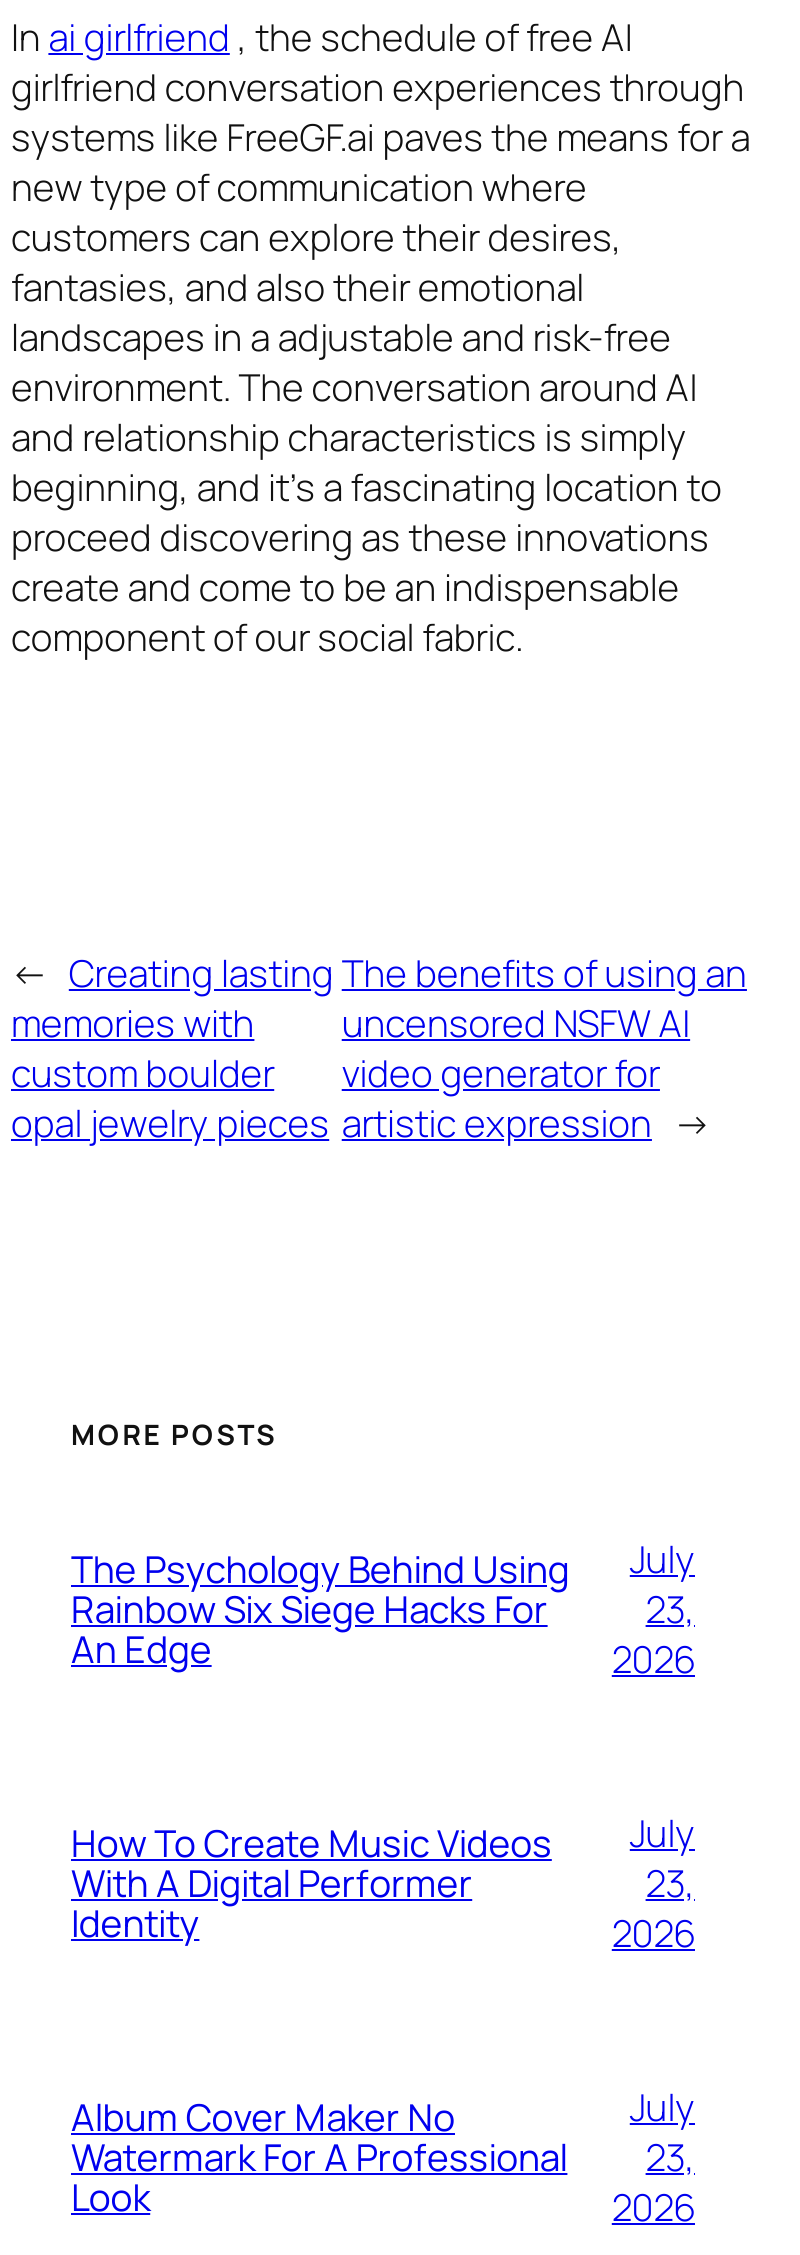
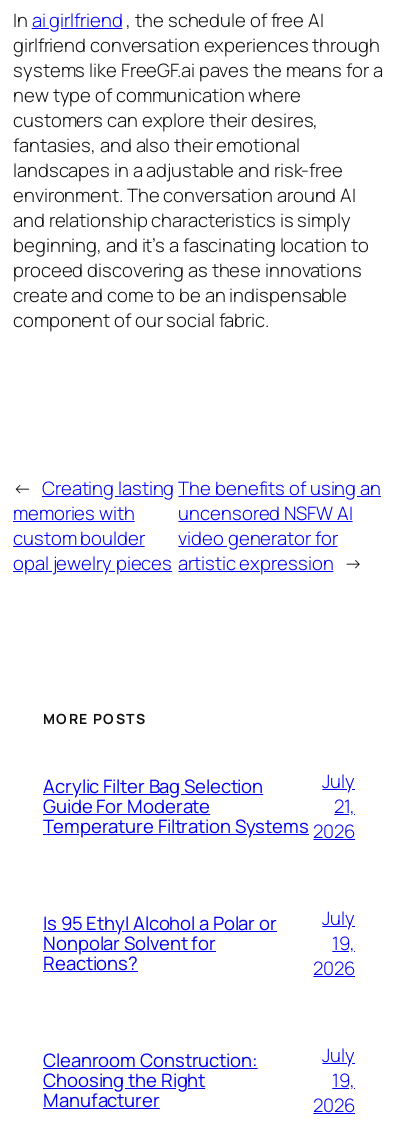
- The Psychology Behind Using
- Rainbow Six Siege Hacks For
- An Edge
+ Acrylic Filter Bag Selection
+ Guide For Moderate
+ Temperature Filtration Systems

- 23,
+ 21,

- How To Create Music Videos
- With A Digital Performer
- Identity
+ Is 95 Ethyl Alcohol a Polar or
+ Nonpolar Solvent for
+ Reactions?

- 23,
+ 19,

- Album Cover Maker No
- Watermark For A Professional
- Look
+ Cleanroom Construction:
+ Choosing the Right
+ Manufacturer

- 23,
+ 19,
